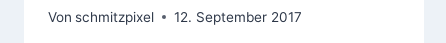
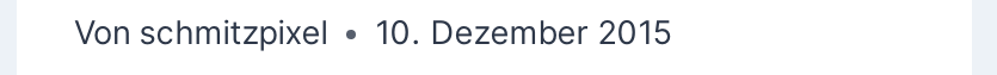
- Von schmitzpixel 12. September 2017
+ Von schmitzpixel 10. Dezember 2015
